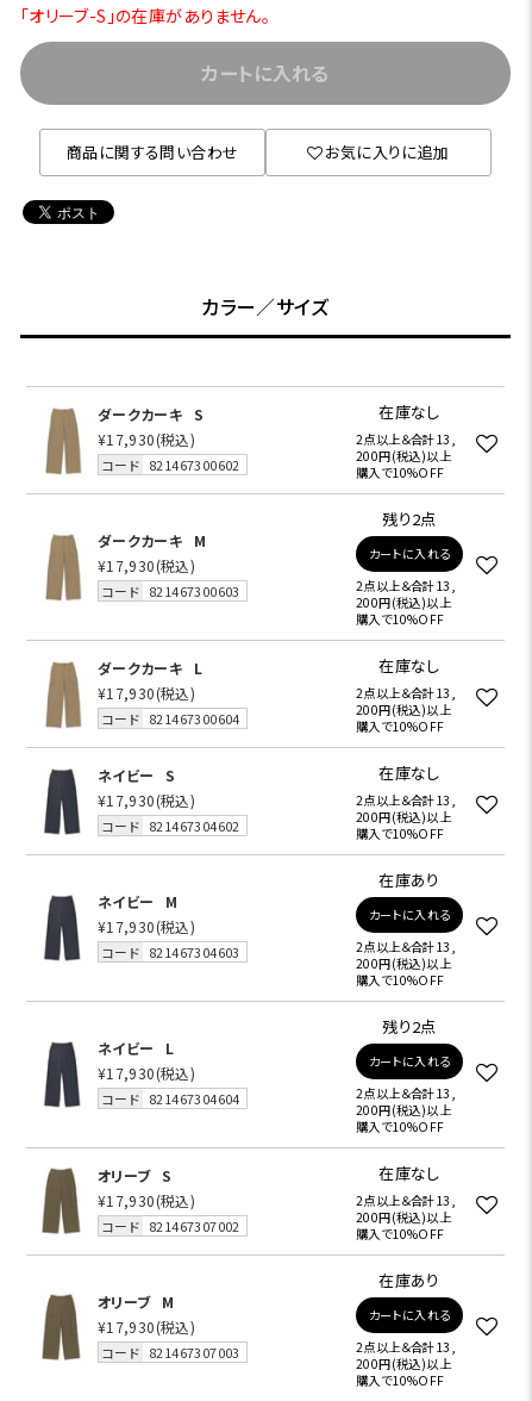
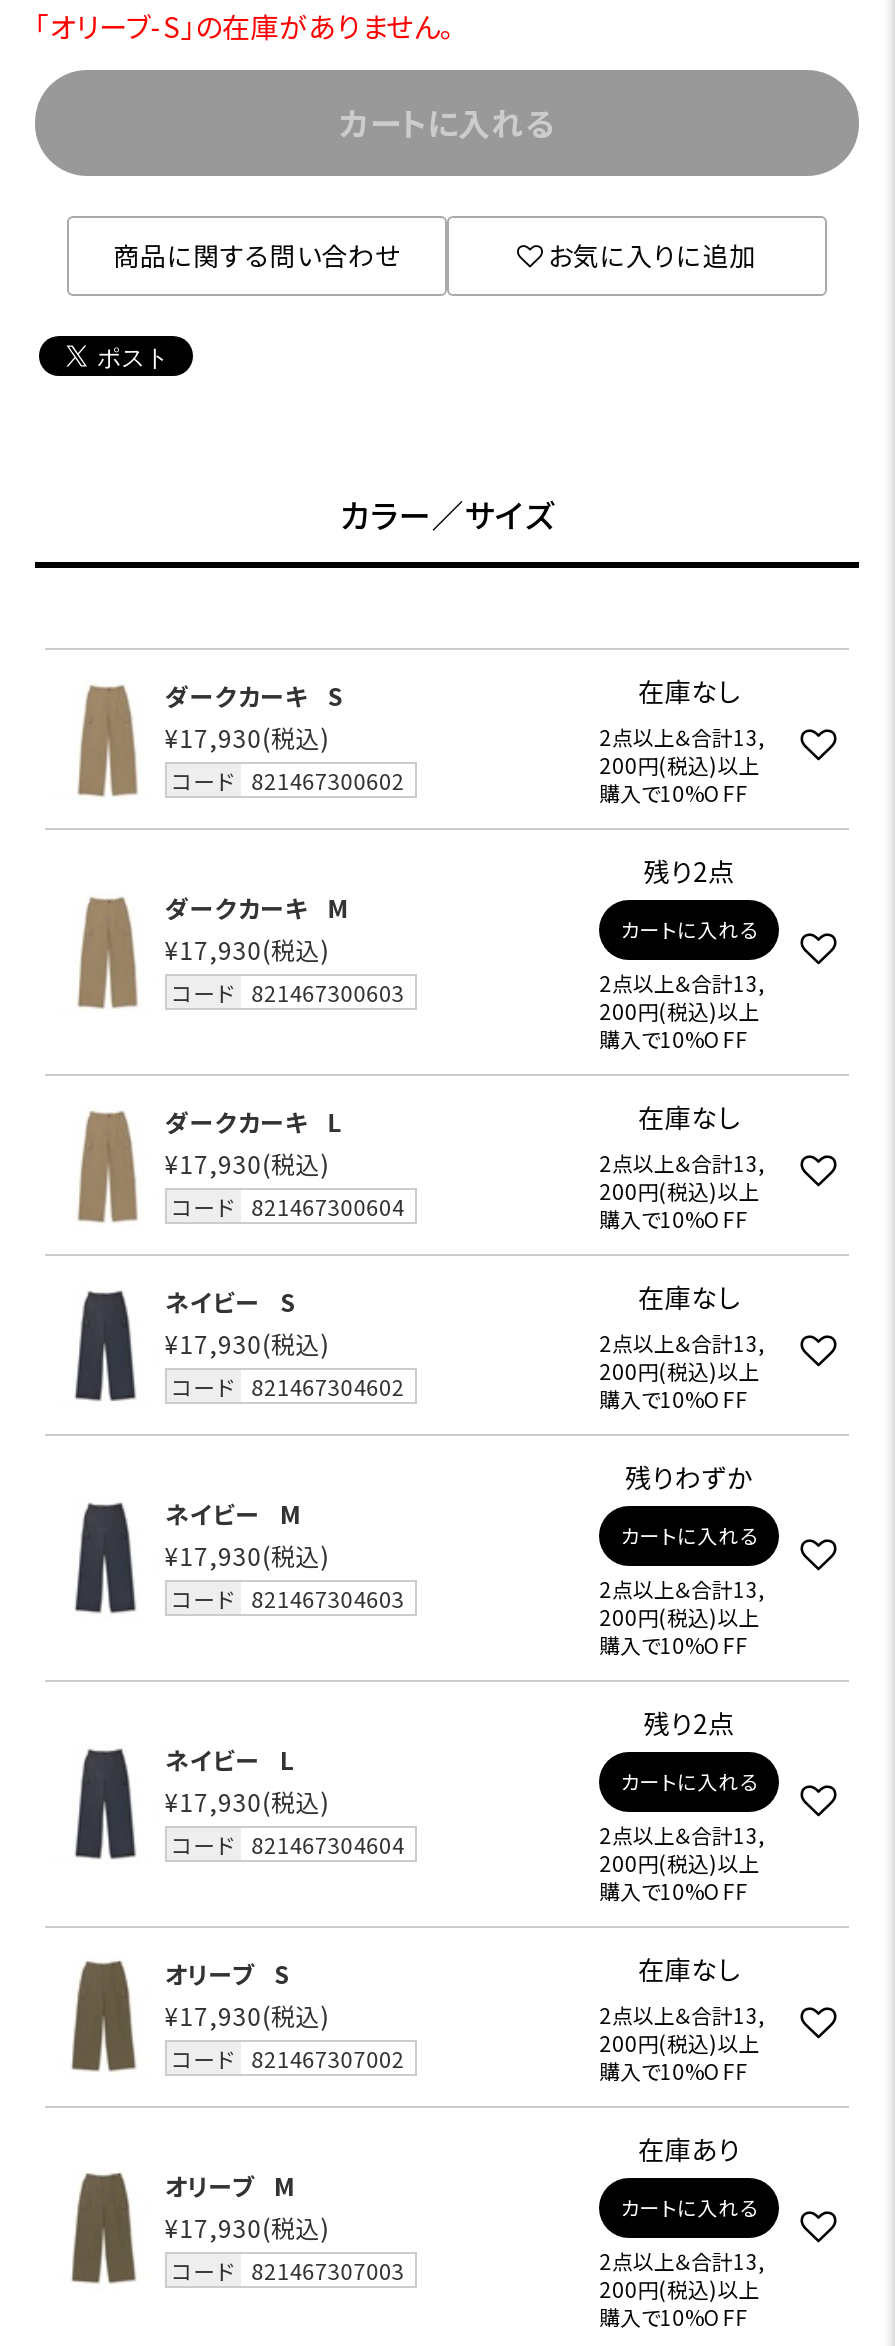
- 在庫あり
+ 残りわずか
